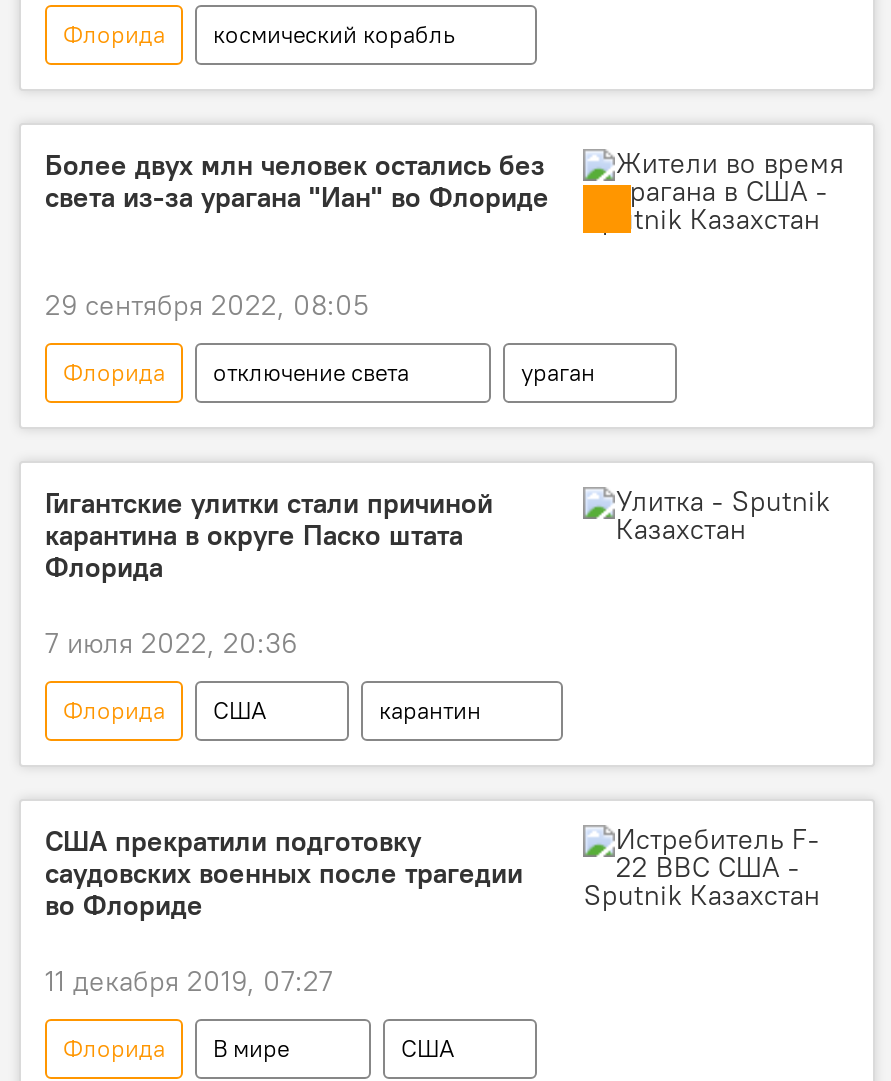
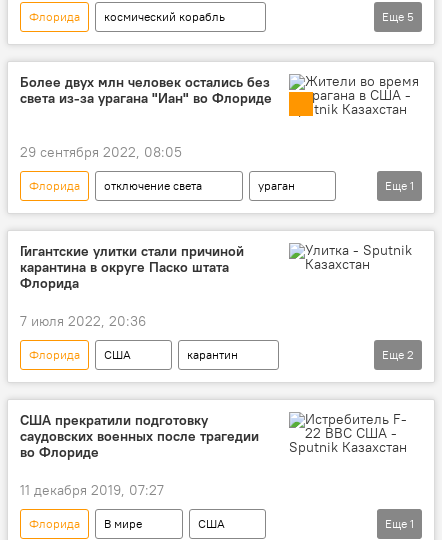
+ Еще 5

+ Еще 1

+ Еще 2

+ Еще 1
